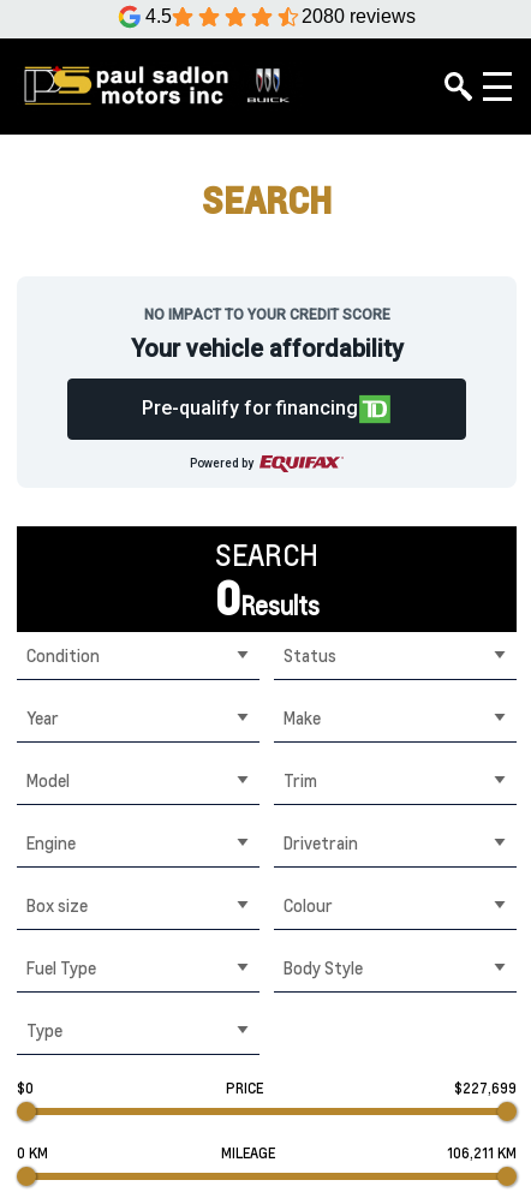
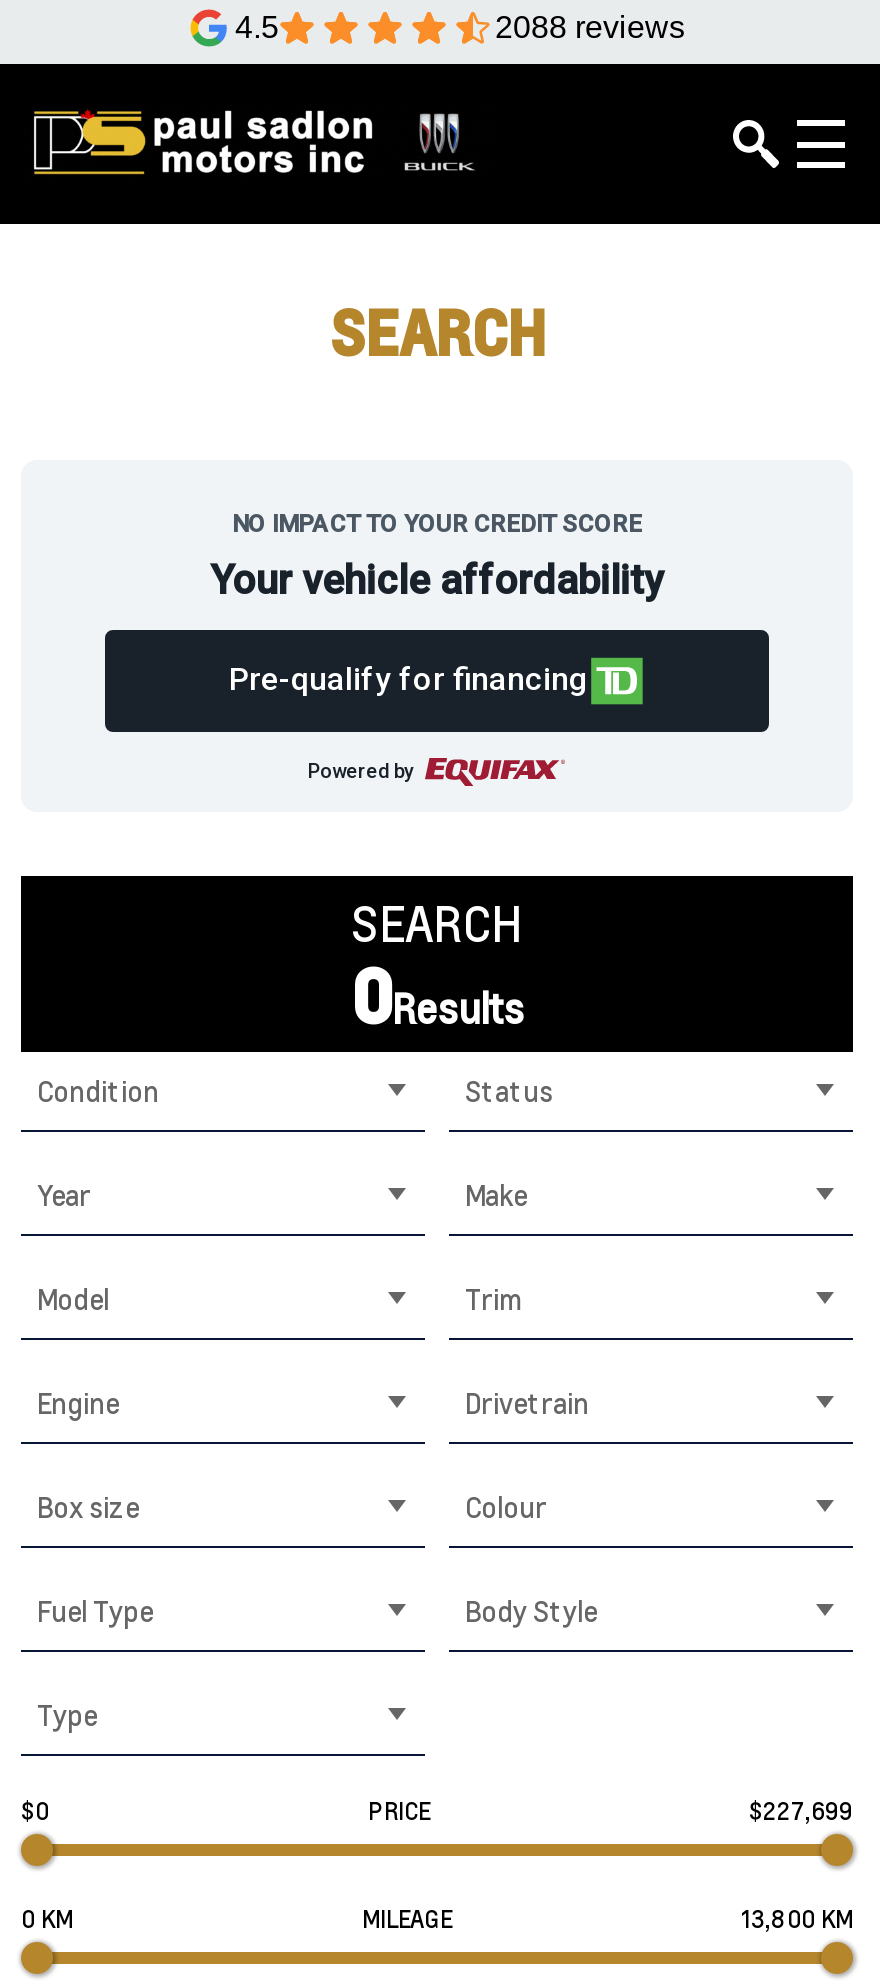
- 2080 reviews
+ 2088 reviews

- 106,211 KM
+ 13,800 KM
